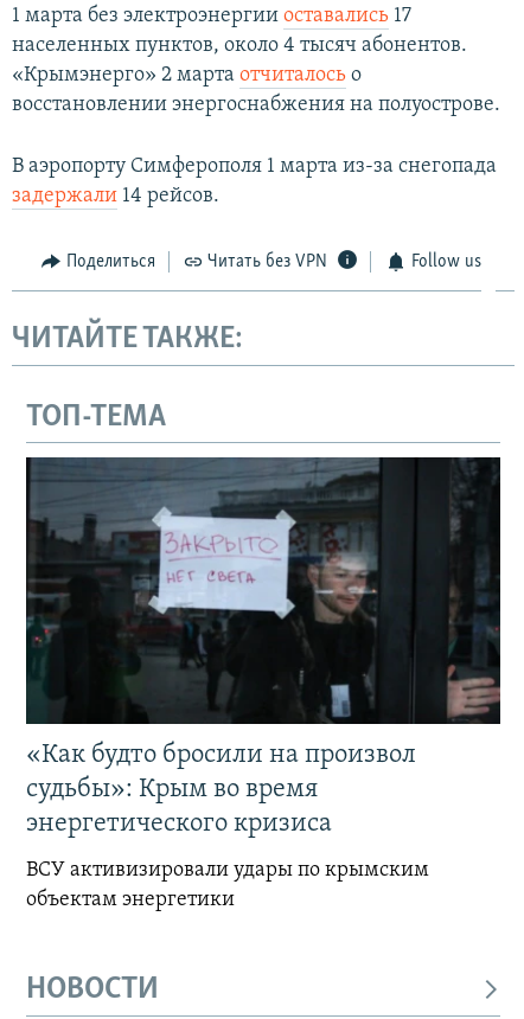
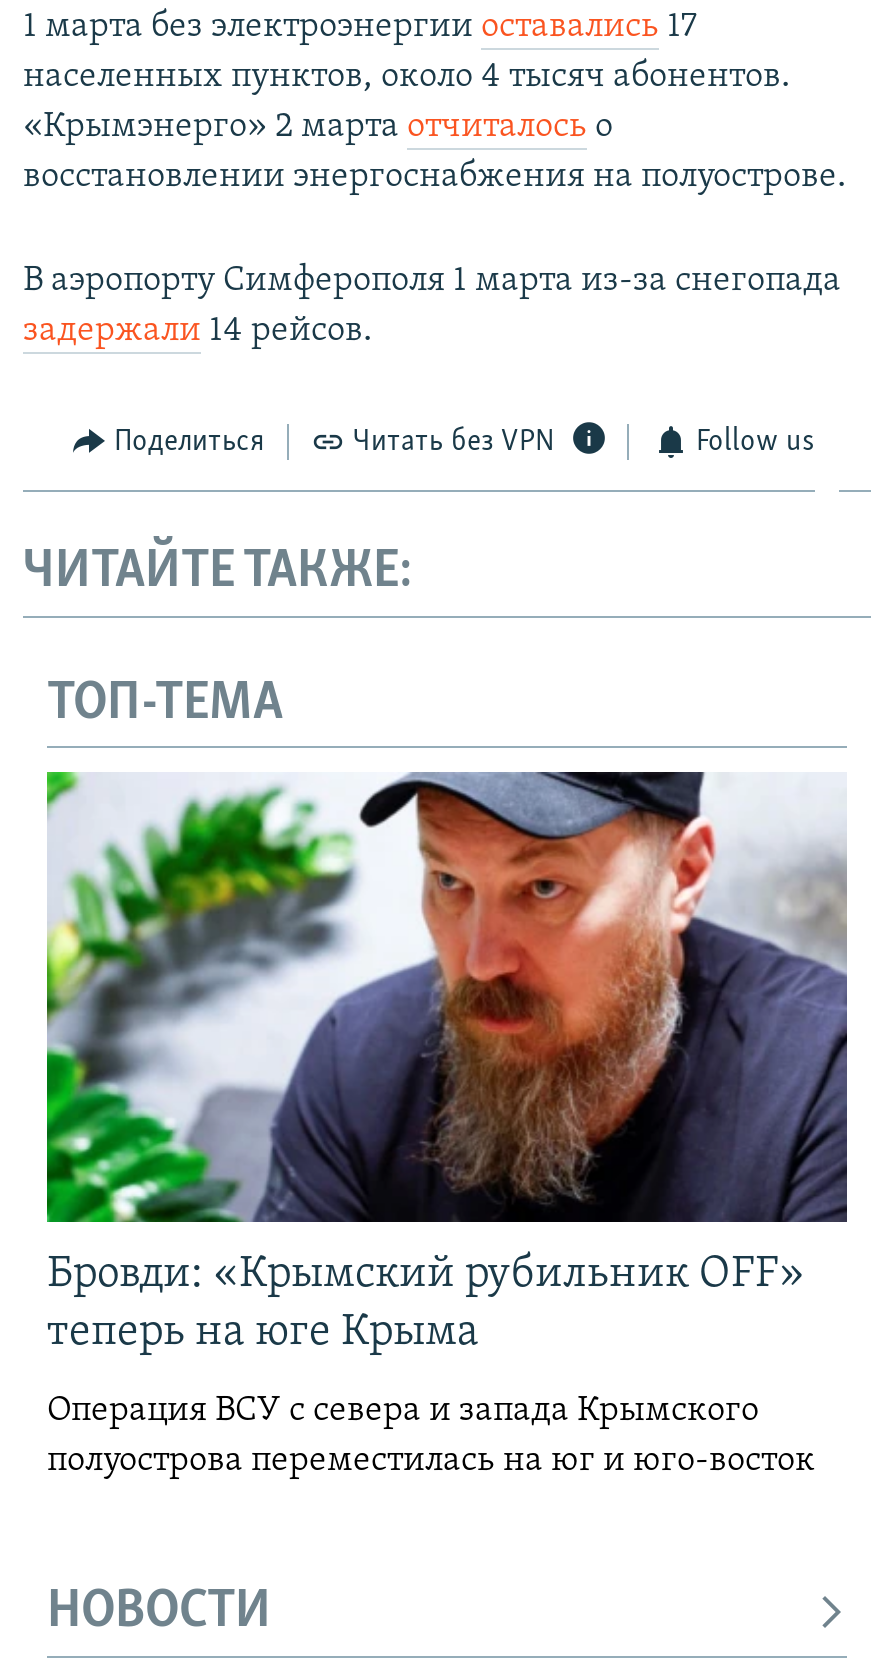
- [image]
- «Как будто бросили на произвол
- судьбы»: Крым во время
- энергетического кризиса
+ [image]
+ Бровди: «Крымский рубильник OFF»
+ теперь на юге Крыма

- ВСУ активизировали удары по крымским
- объектам энергетики
+ Операция ВСУ с севера и запада Крымского
+ полуострова переместилась на юг и юго-восток
